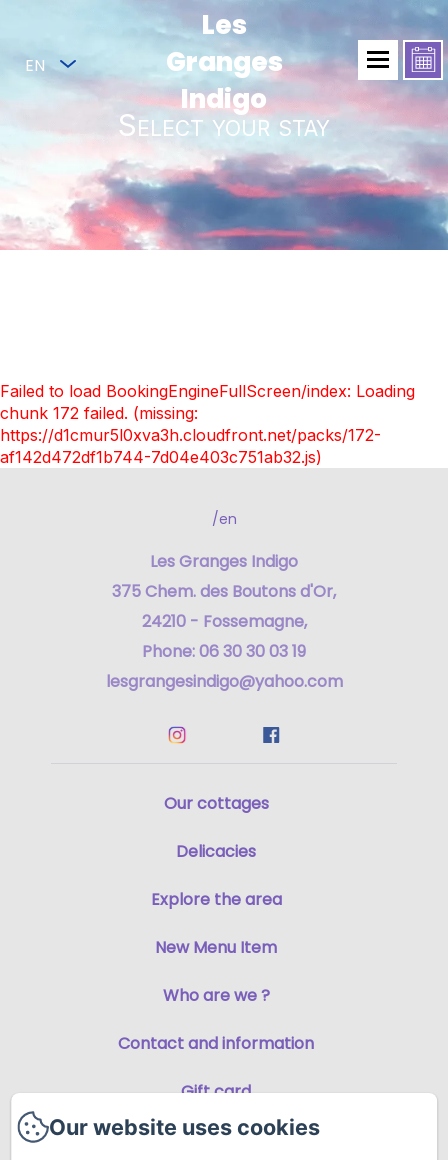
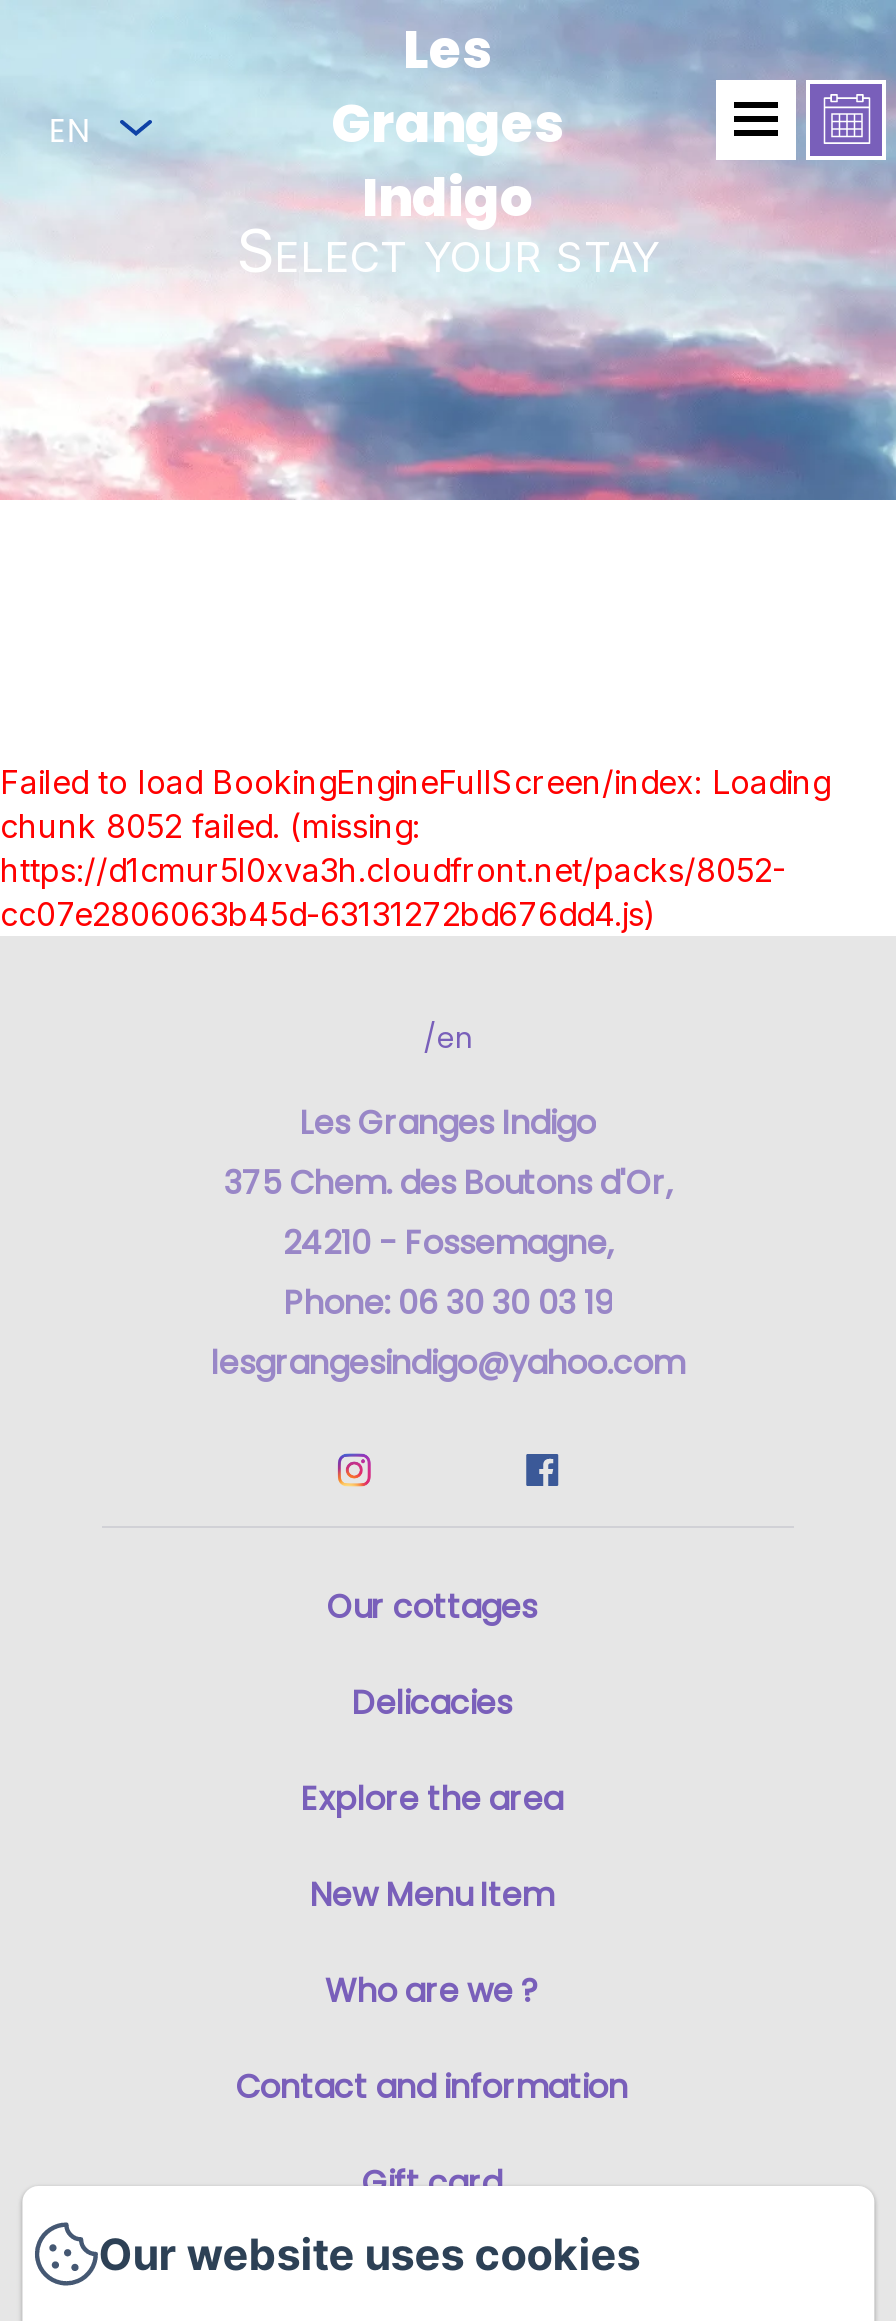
- chunk 172 failed. (missing:
- https://d1cmur5l0xva3h.cloudfront.net/packs/172-
- af142d472df1b744-7d04e403c751ab32.js)
+ chunk 8052 failed. (missing:
+ https://d1cmur5l0xva3h.cloudfront.net/packs/8052-
+ cc07e2806063b45d-63131272bd676dd4.js)
